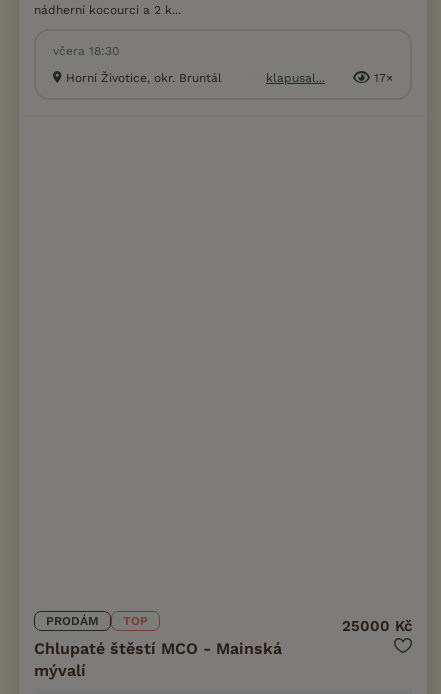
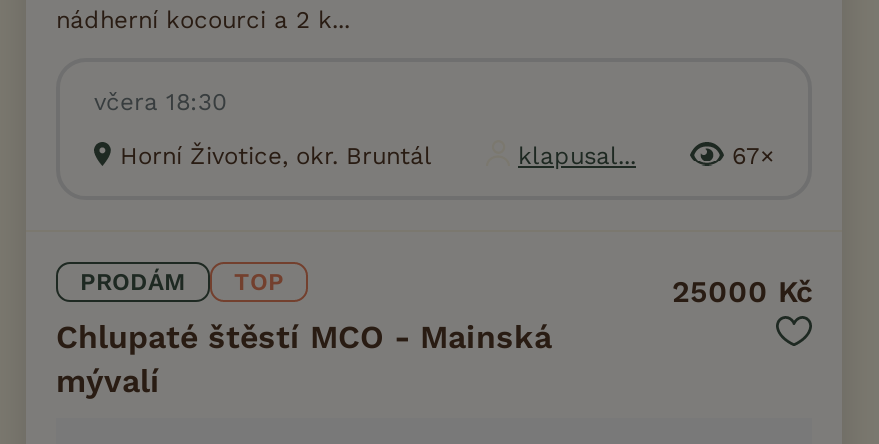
- 17×
+ 67×
